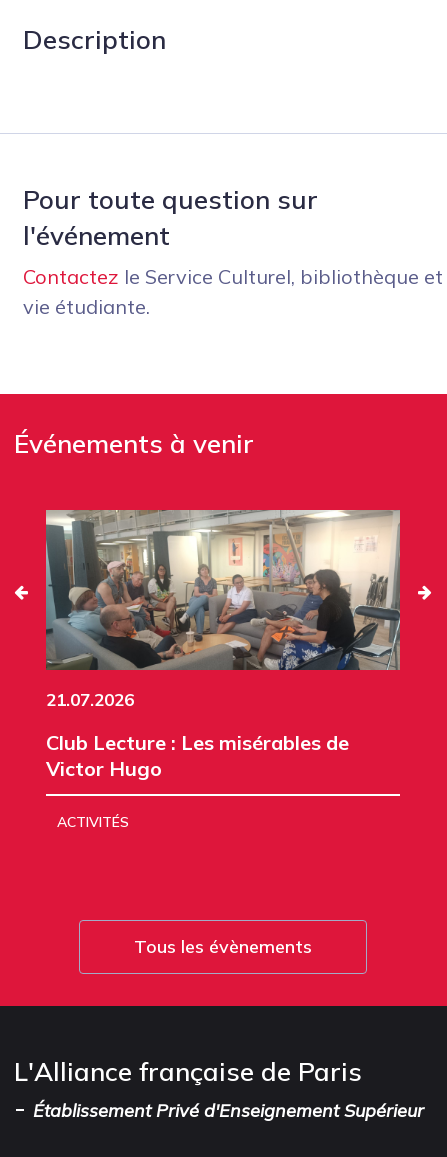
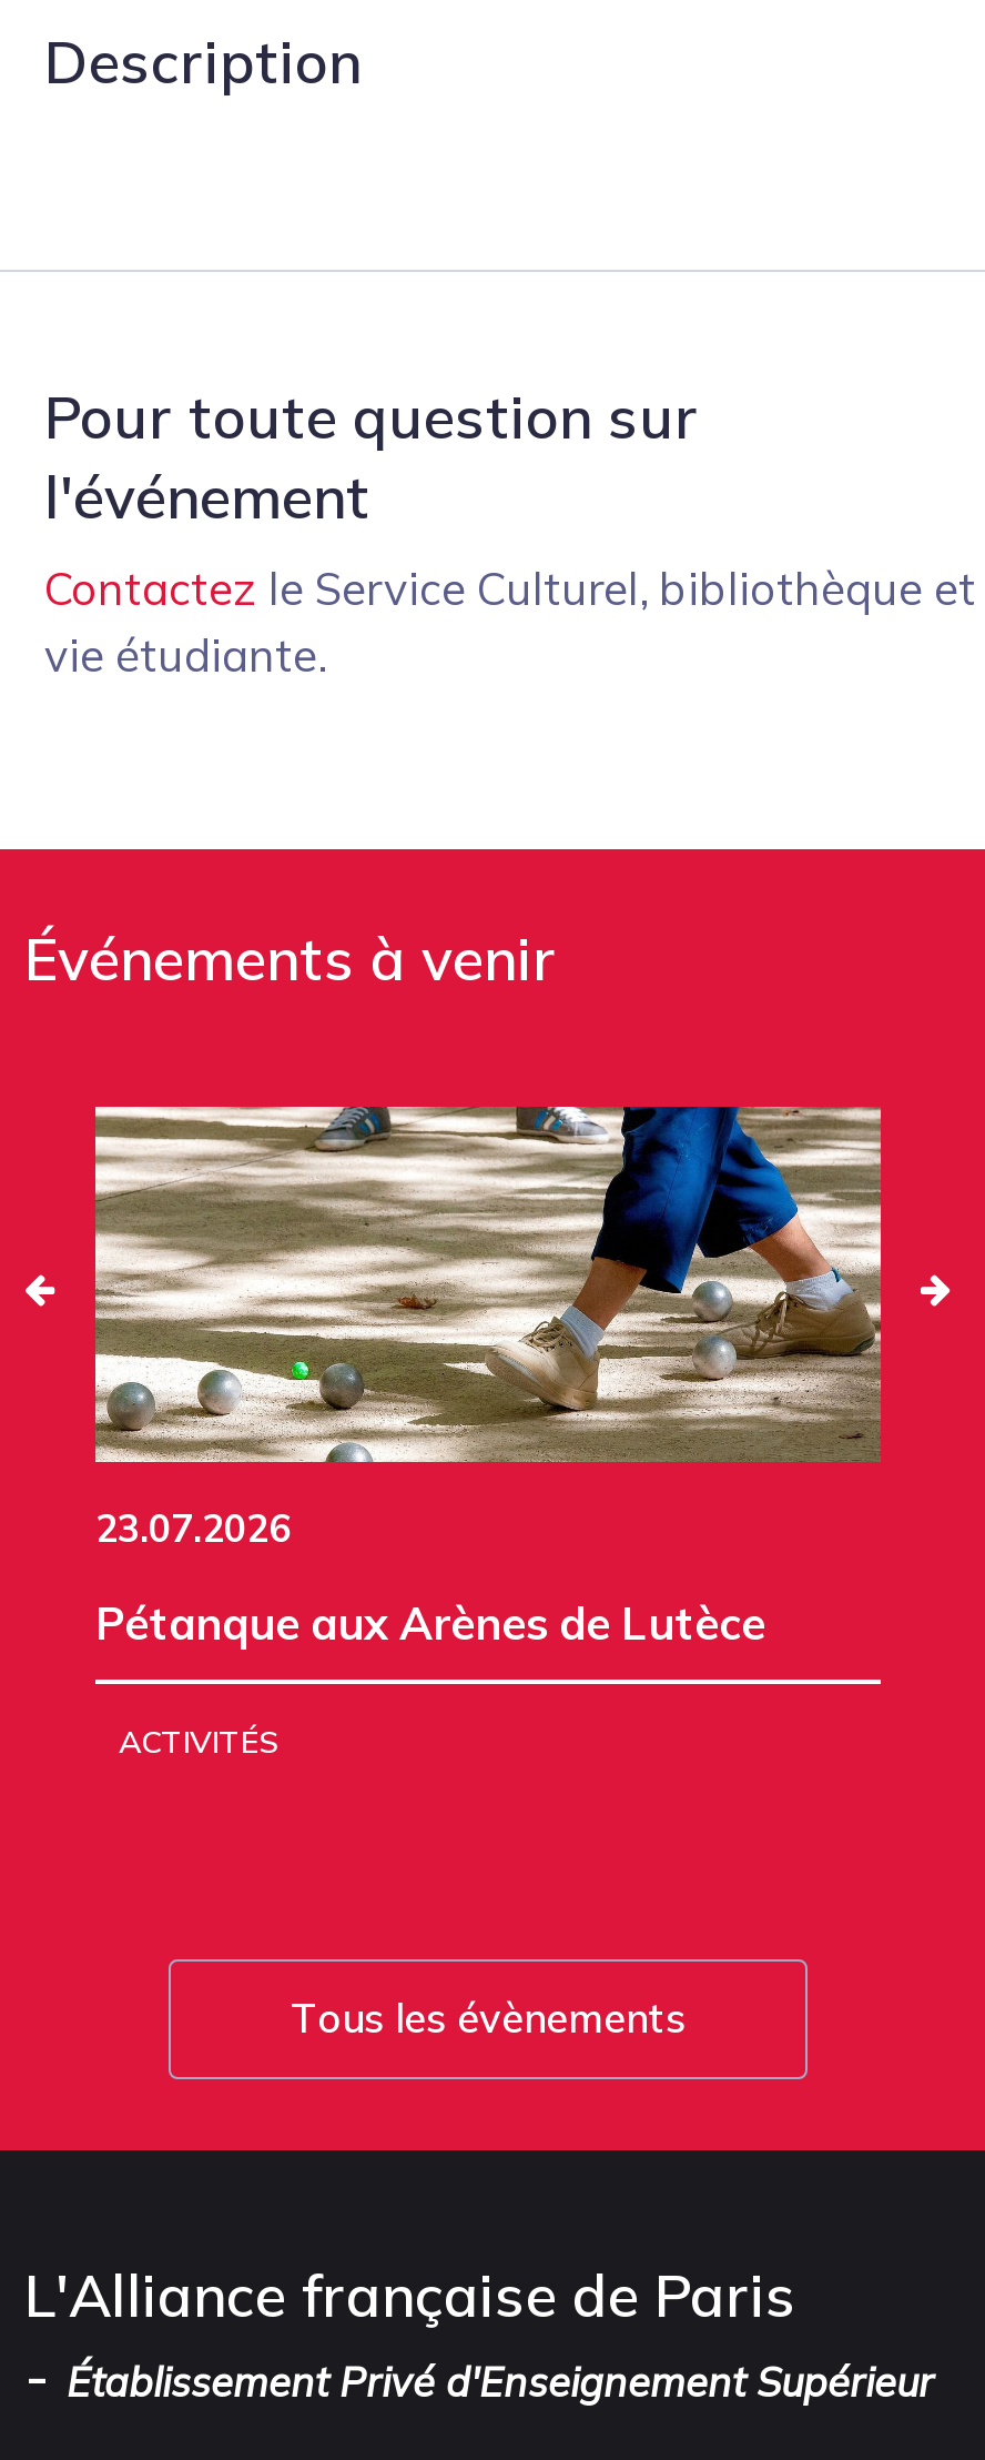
- [image]
- 21.07.2026
+ [image]
+ 23.07.2026

- Club Lecture : Les misérables de
- Victor Hugo
+ Pétanque aux Arènes de Lutèce
